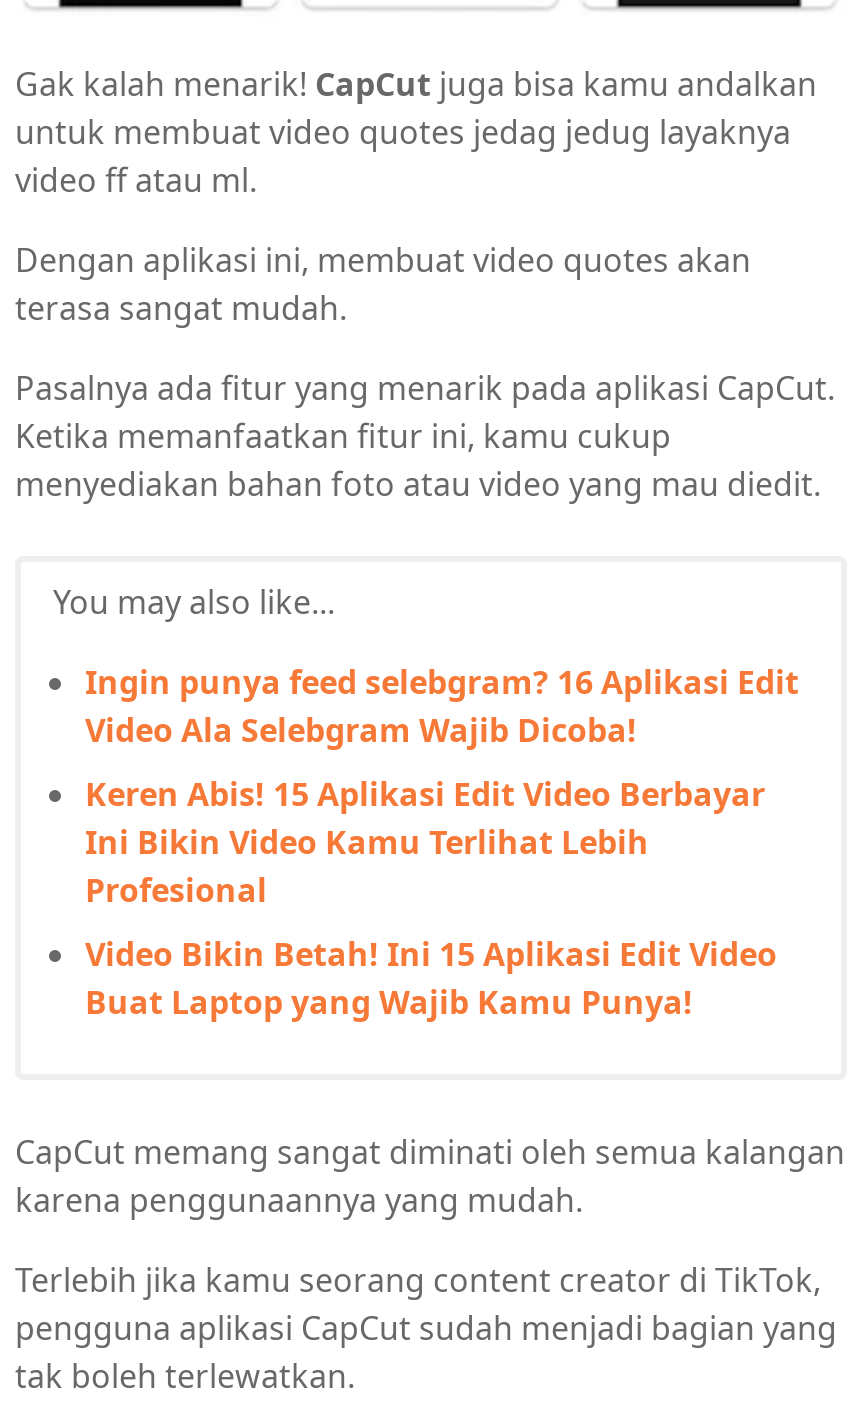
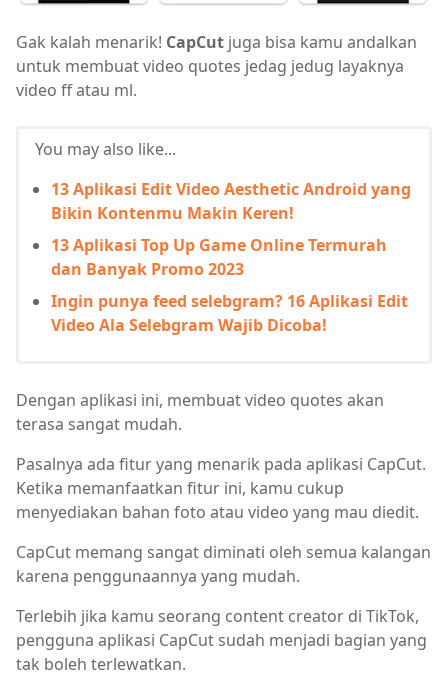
+ 13 Aplikasi Edit Video Aesthetic Android yang
+ Bikin Kontenmu Makin Keren!
+ 13 Aplikasi Top Up Game Online Termurah
+ dan Banyak Promo 2023

moved down: Dengan aplikasi ini, membuat video quotes akan | terasa sangat mudah. | Pasalnya ada fitur yang menarik pada aplikasi CapCut. | Ketika memanfaatkan fitur ini, kamu cukup | menyediakan bahan foto atau video yang mau diedit.

moved up: You may also like...

moved up: Ingin punya feed selebgram? 16 Aplikasi Edit | Video Ala Selebgram Wajib Dicoba!

- Keren Abis! 15 Aplikasi Edit Video Berbayar
- Ini Bikin Video Kamu Terlihat Lebih
- Profesional
- Video Bikin Betah! Ini 15 Aplikasi Edit Video
- Buat Laptop yang Wajib Kamu Punya!
